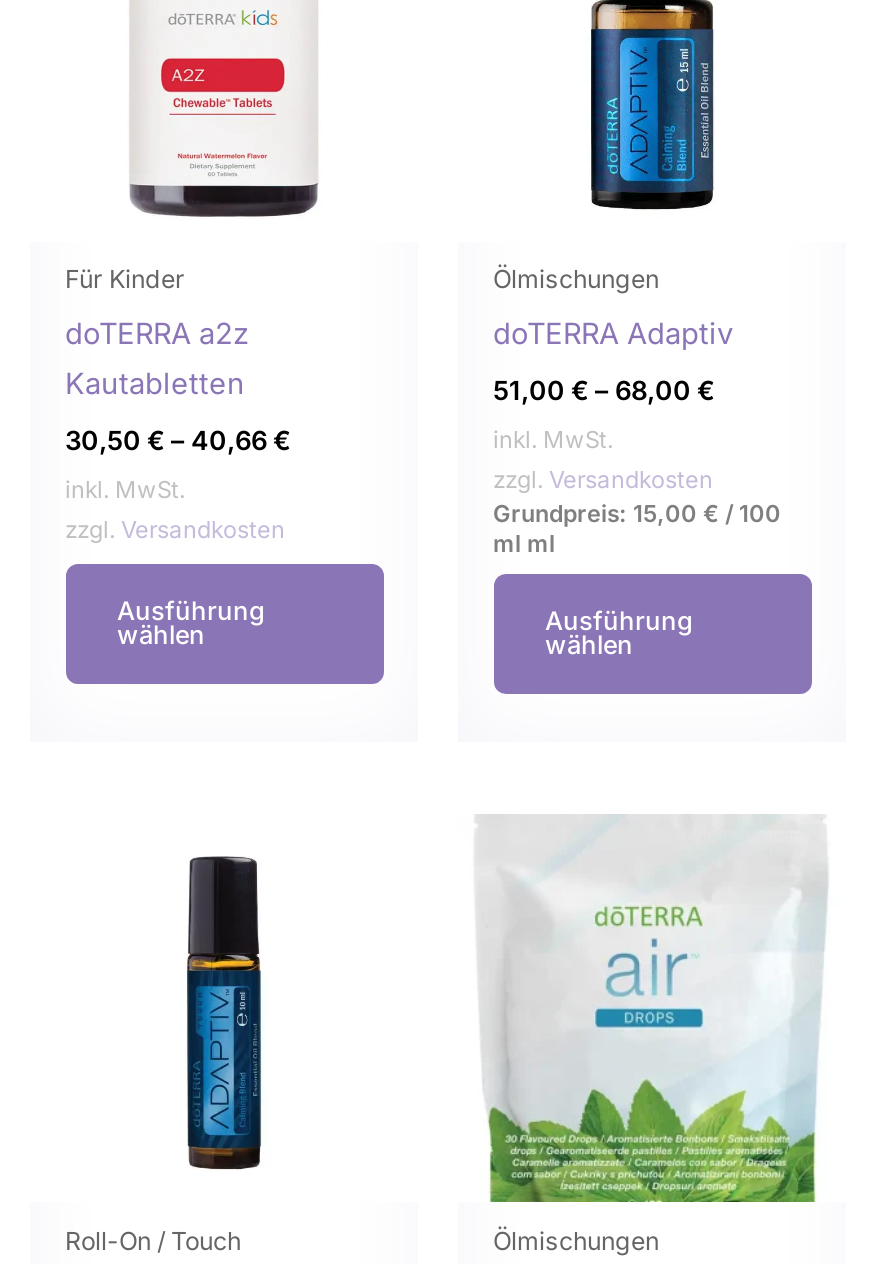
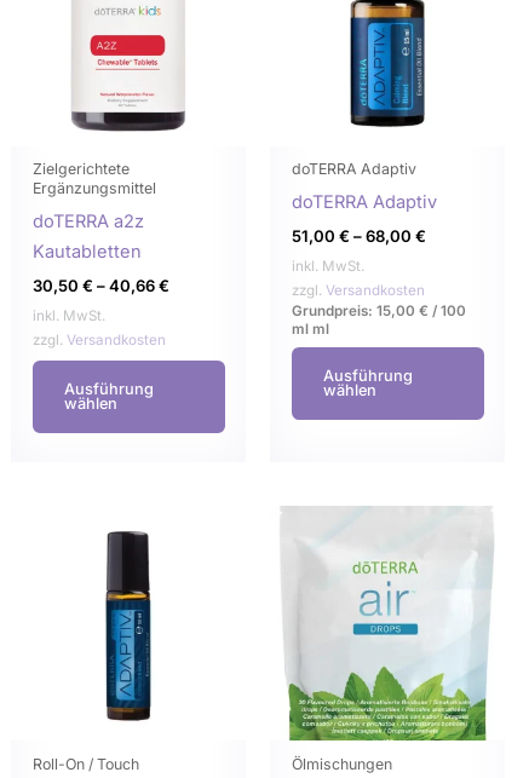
- Für Kinder
+ Zielgerichtete
+ Ergänzungsmittel

- Ölmischungen
+ doTERRA Adaptiv
